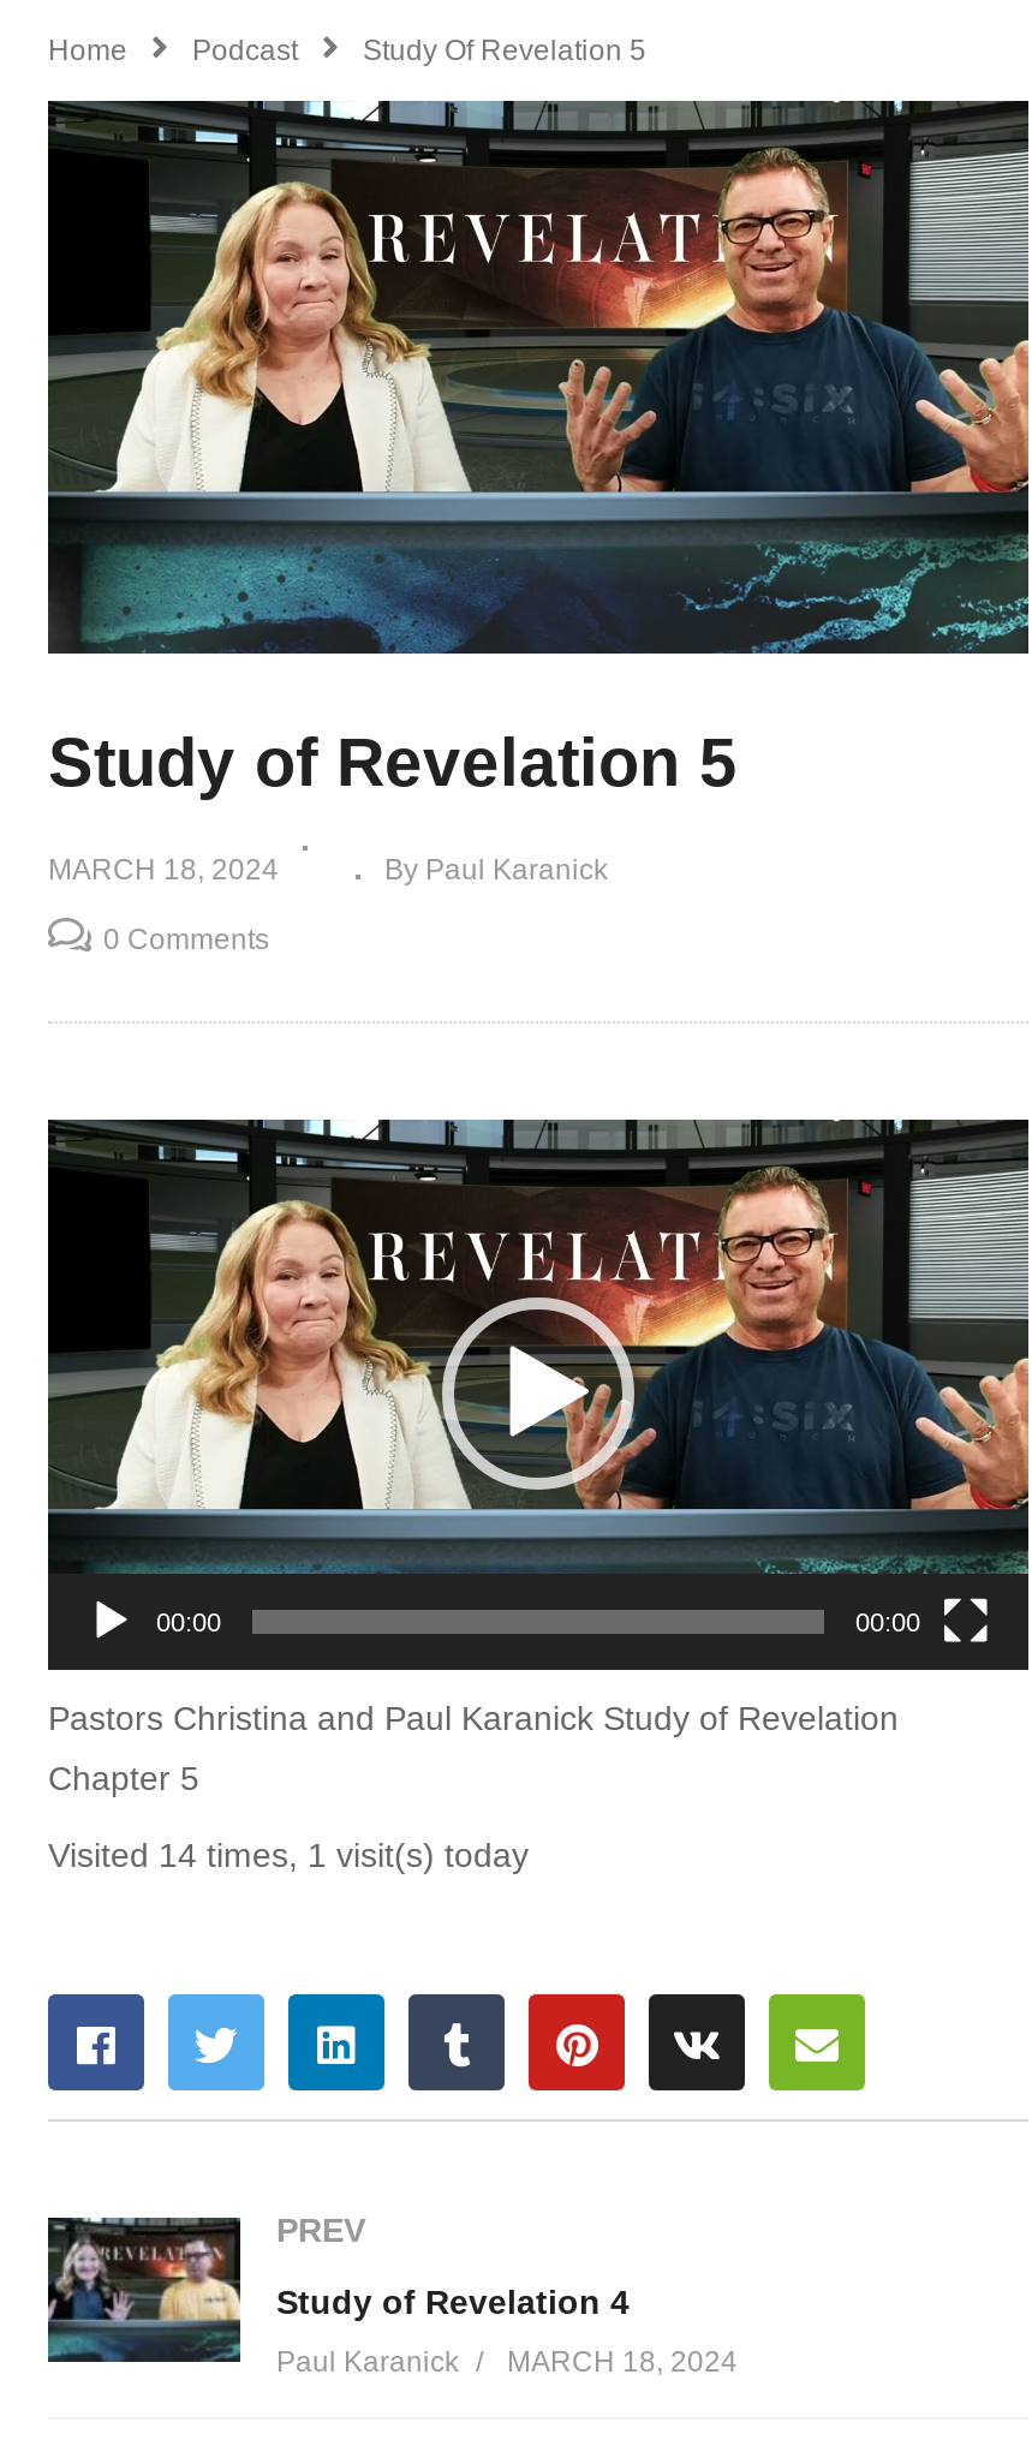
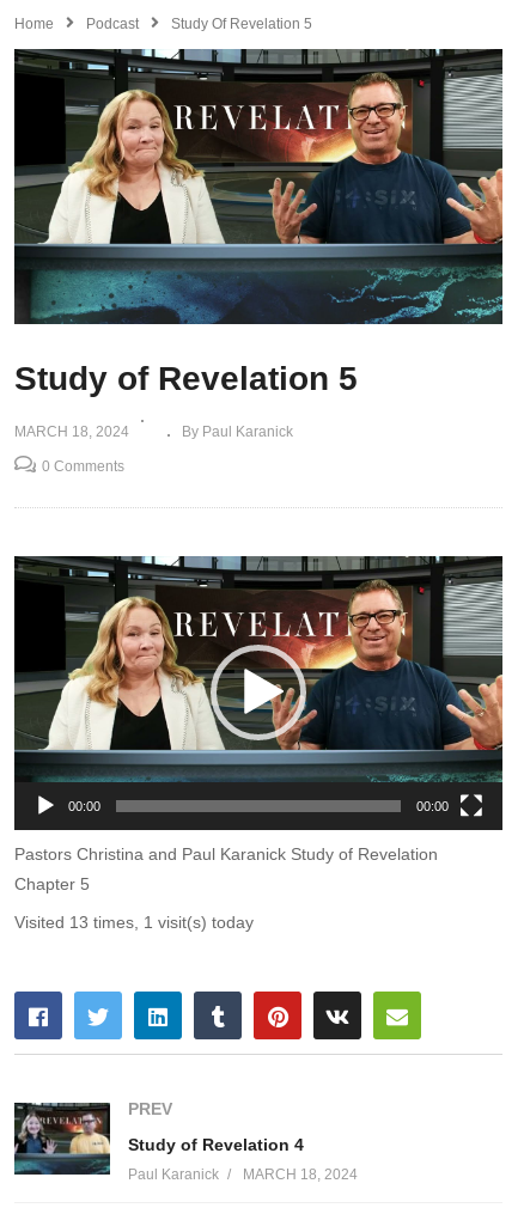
- Visited 14 times, 1 visit(s) today
+ Visited 13 times, 1 visit(s) today
